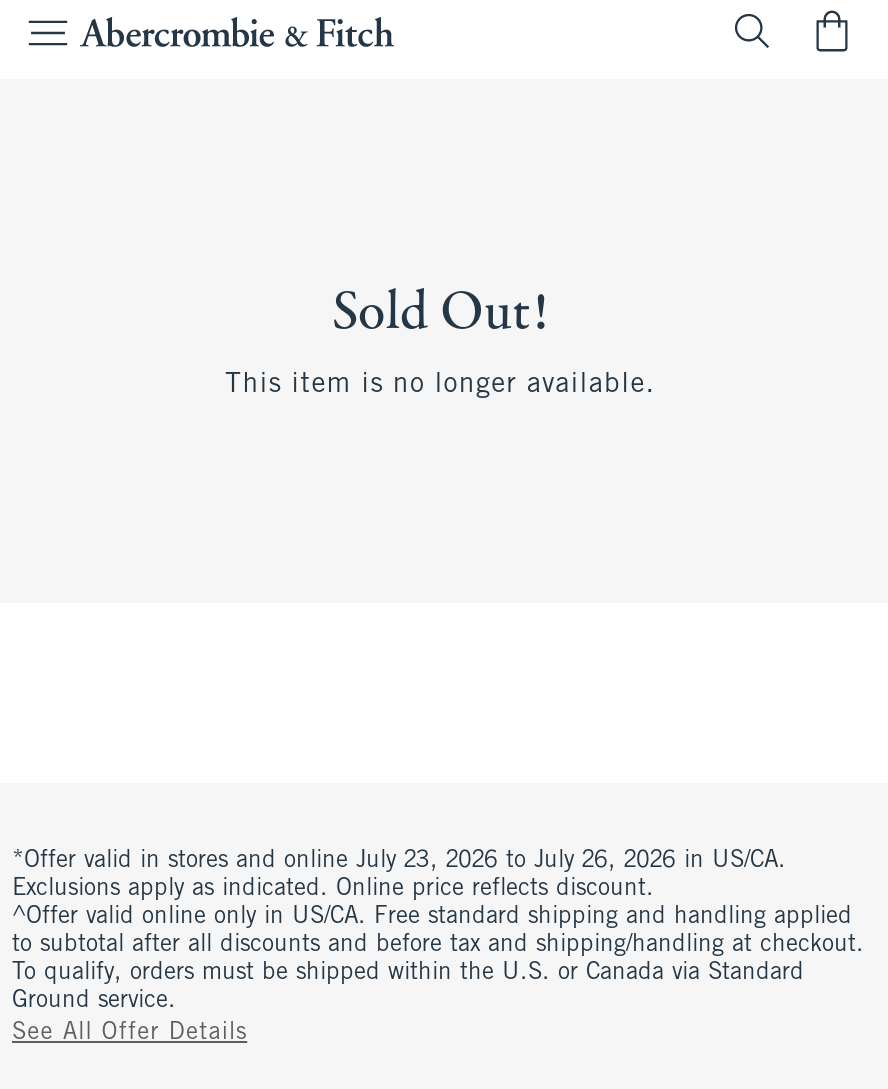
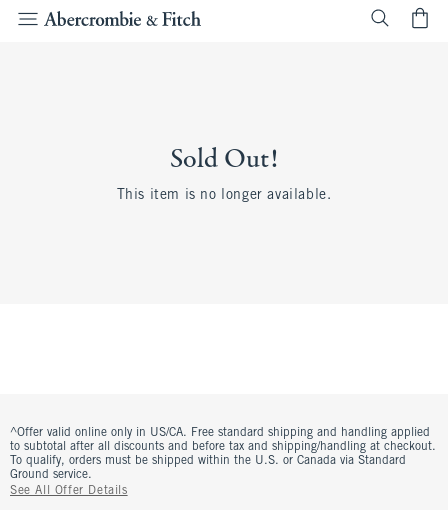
- *Offer valid in stores and online July 23, 2026 to July 26, 2026 in US/CA.
- Exclusions apply as indicated. Online price reflects discount.
